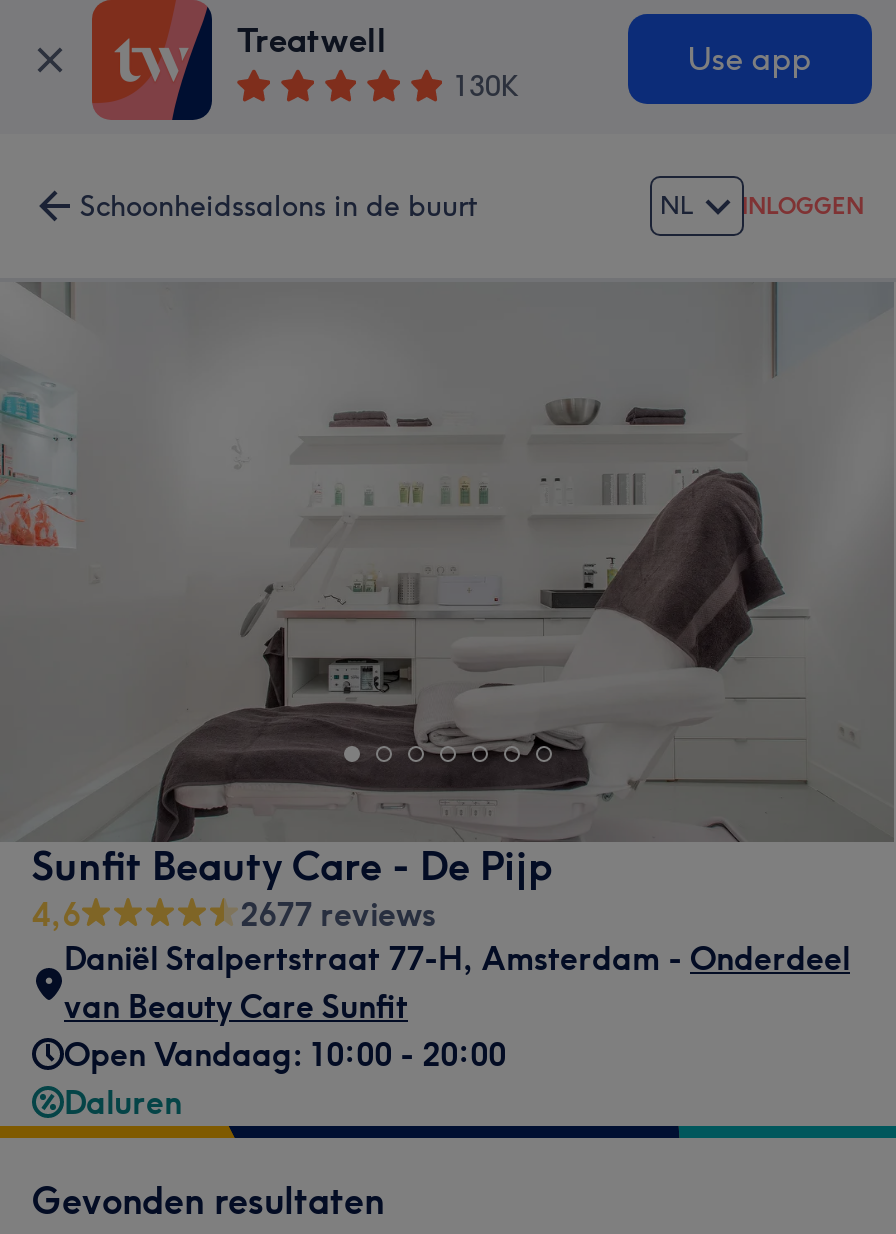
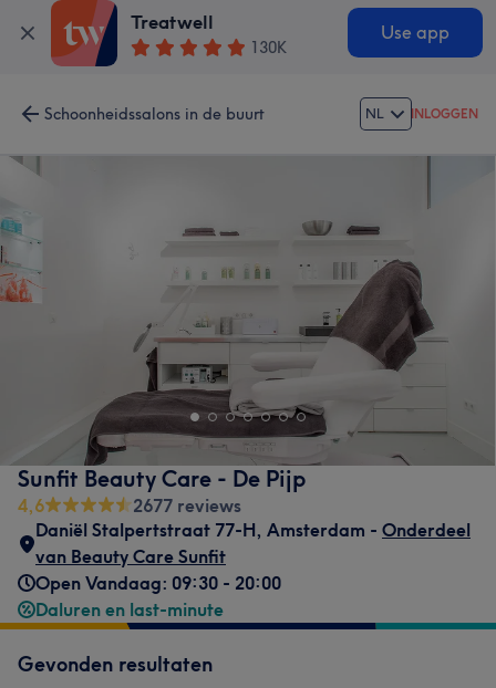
- Open Vandaag: 10:00 - 20:00
- Daluren
+ Open Vandaag: 09:30 - 20:00
+ Daluren en last-minute
